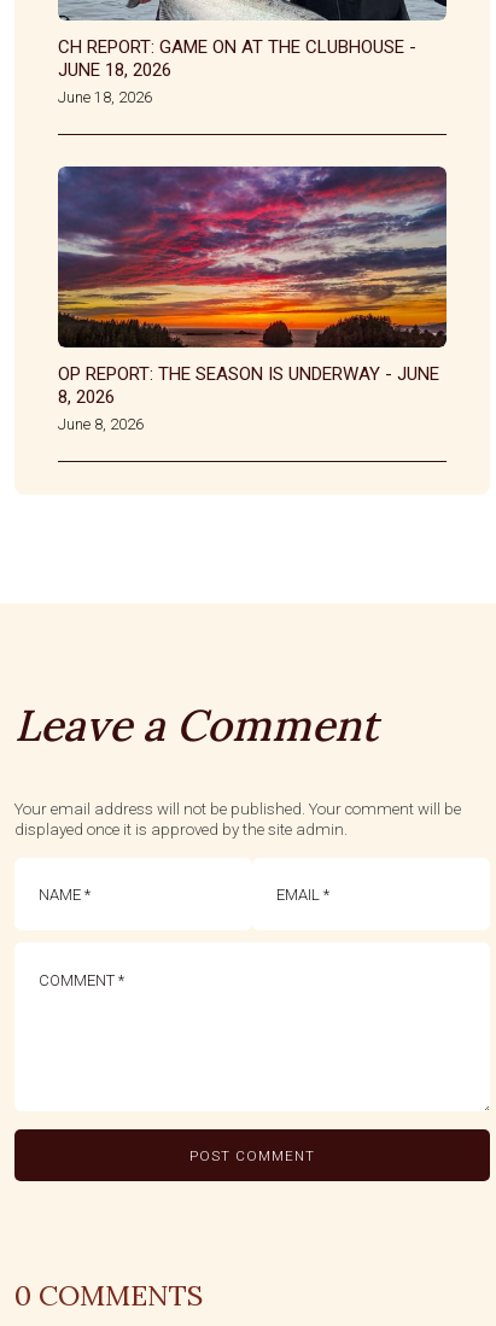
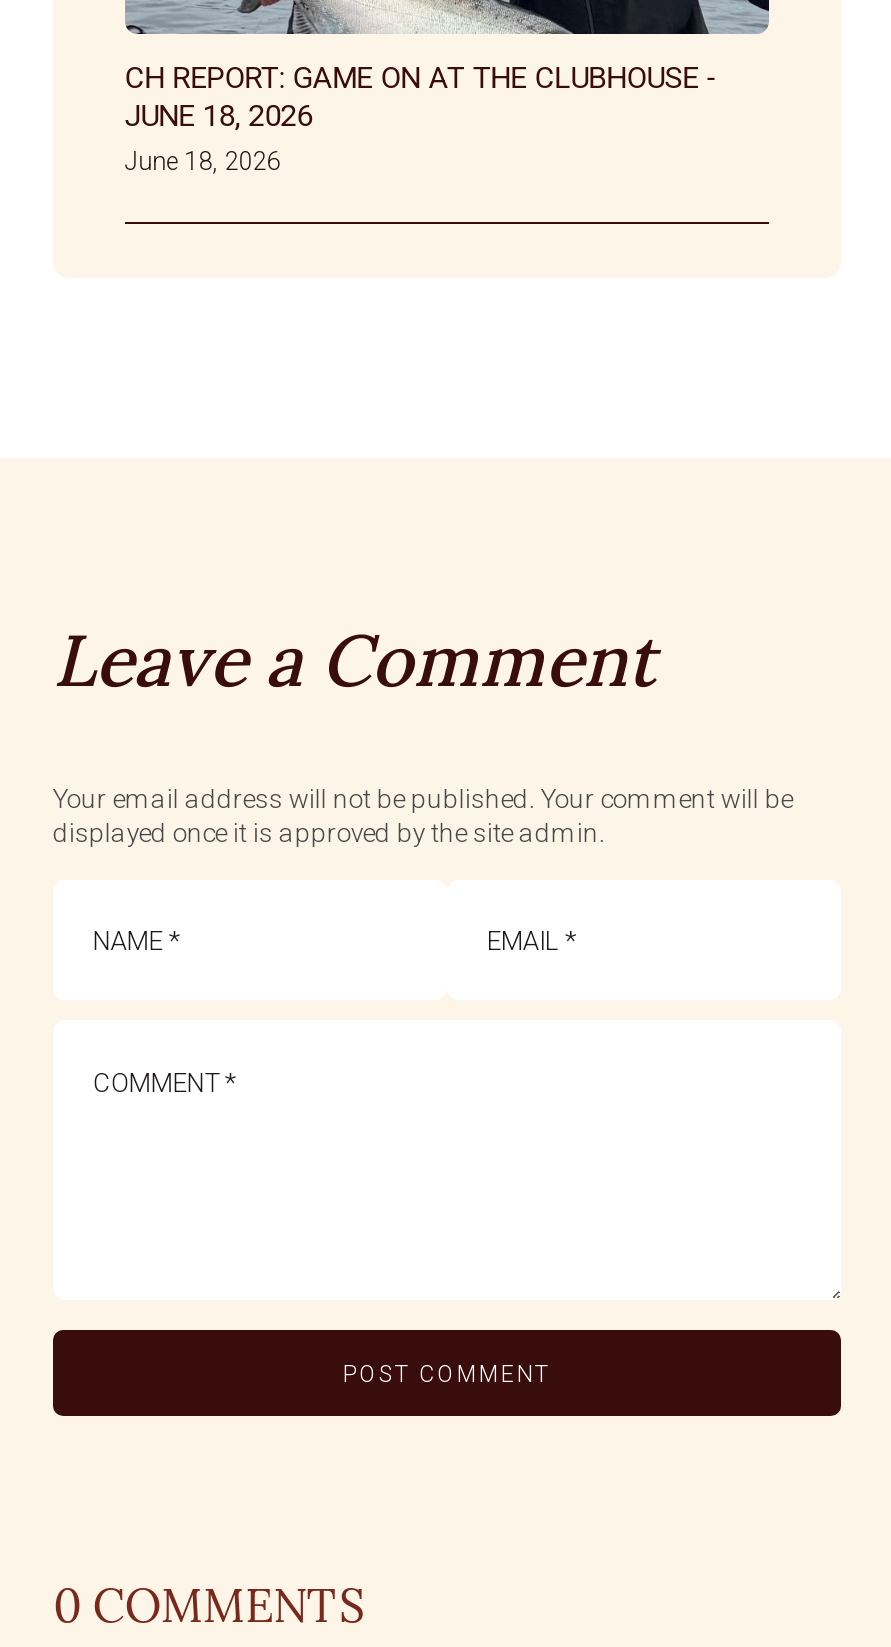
- [image]
- OP REPORT: THE SEASON IS UNDERWAY - JUNE
- 8, 2026
- June 8, 2026
